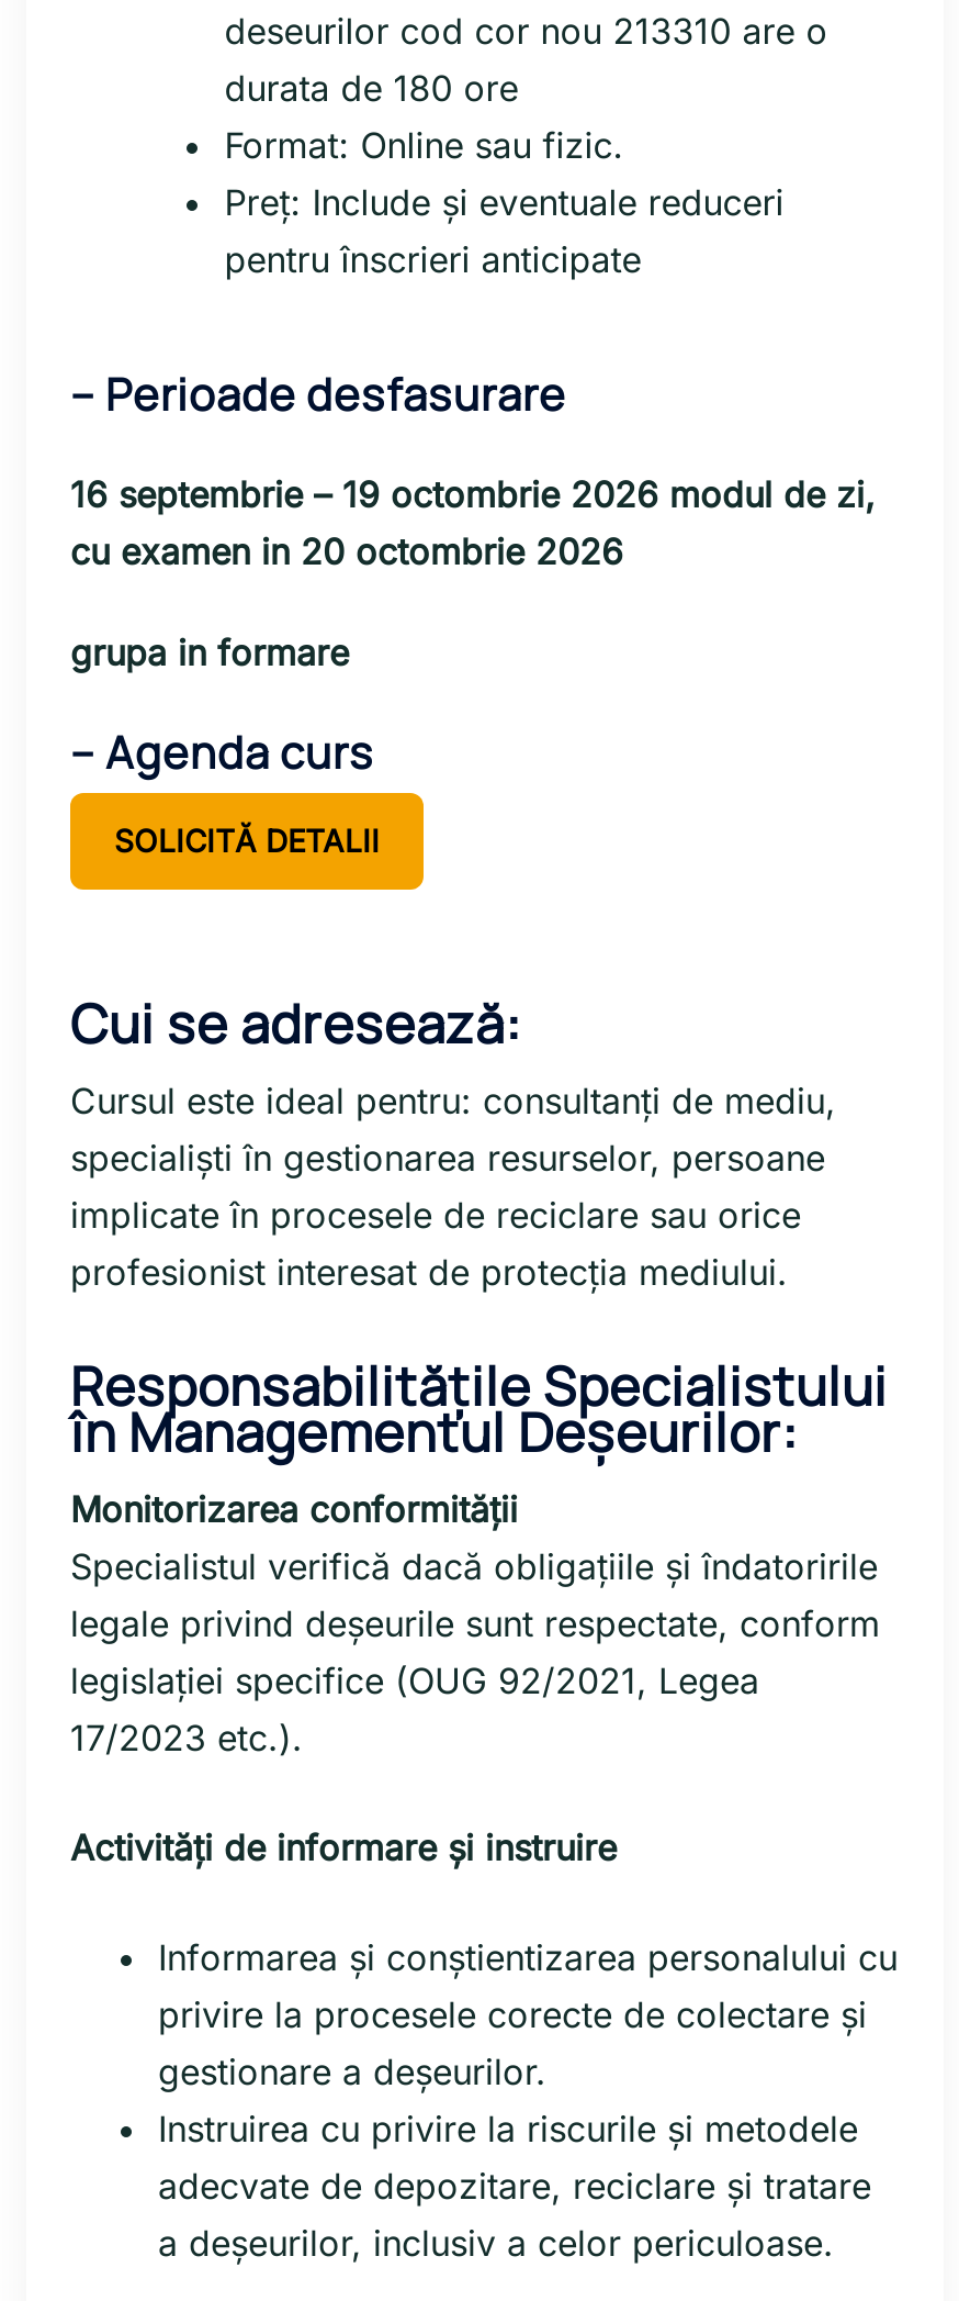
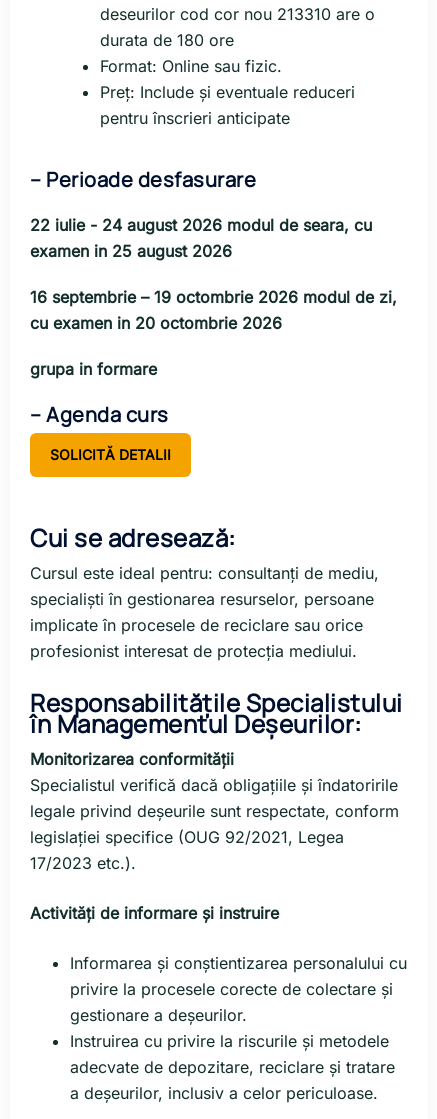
+ 22 iulie - 24 august 2026 modul de seara, cu
+ examen in 25 august 2026
